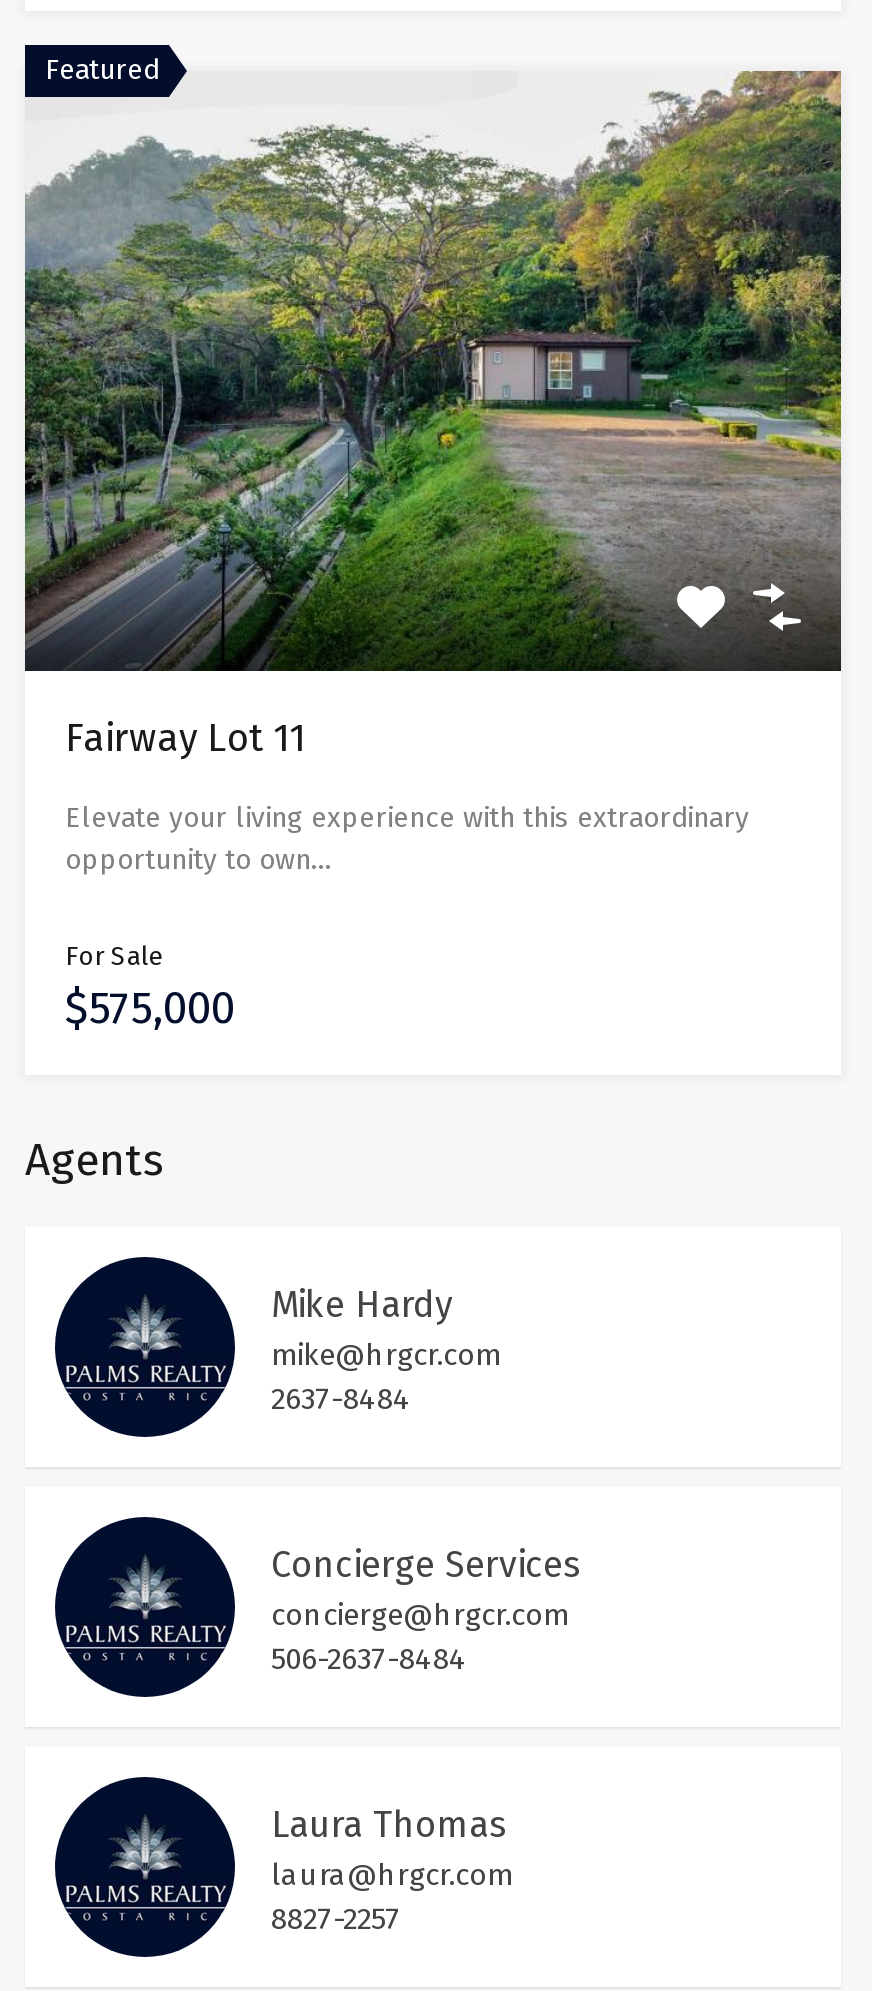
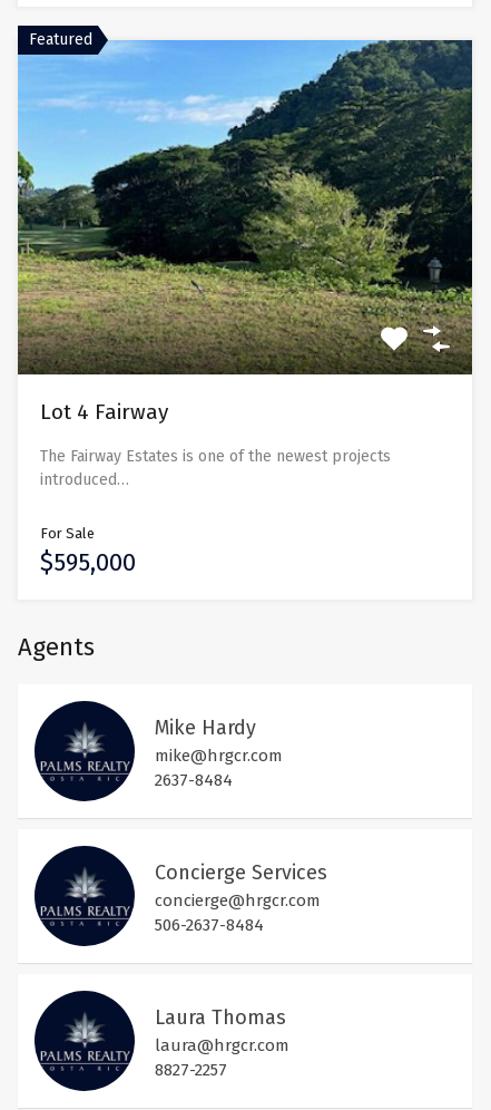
- [image]
- Fairway Lot 11
+ [image]
+ Lot 4 Fairway

- Elevate your living experience with this extraordinary
- opportunity to own…
+ The Fairway Estates is one of the newest projects
+ introduced…

- $575,000
+ $595,000
